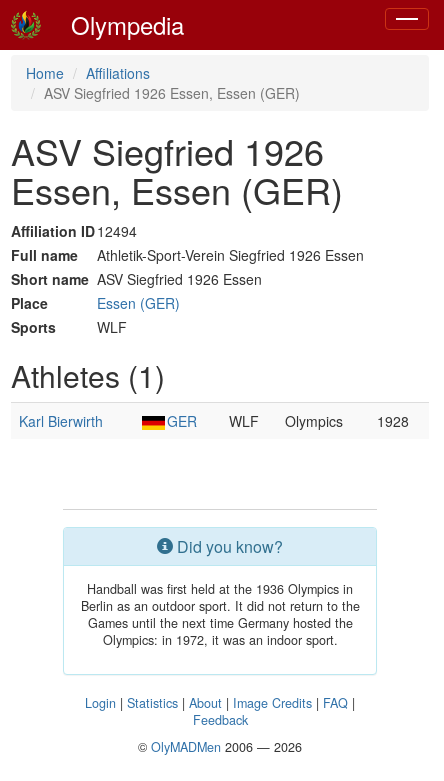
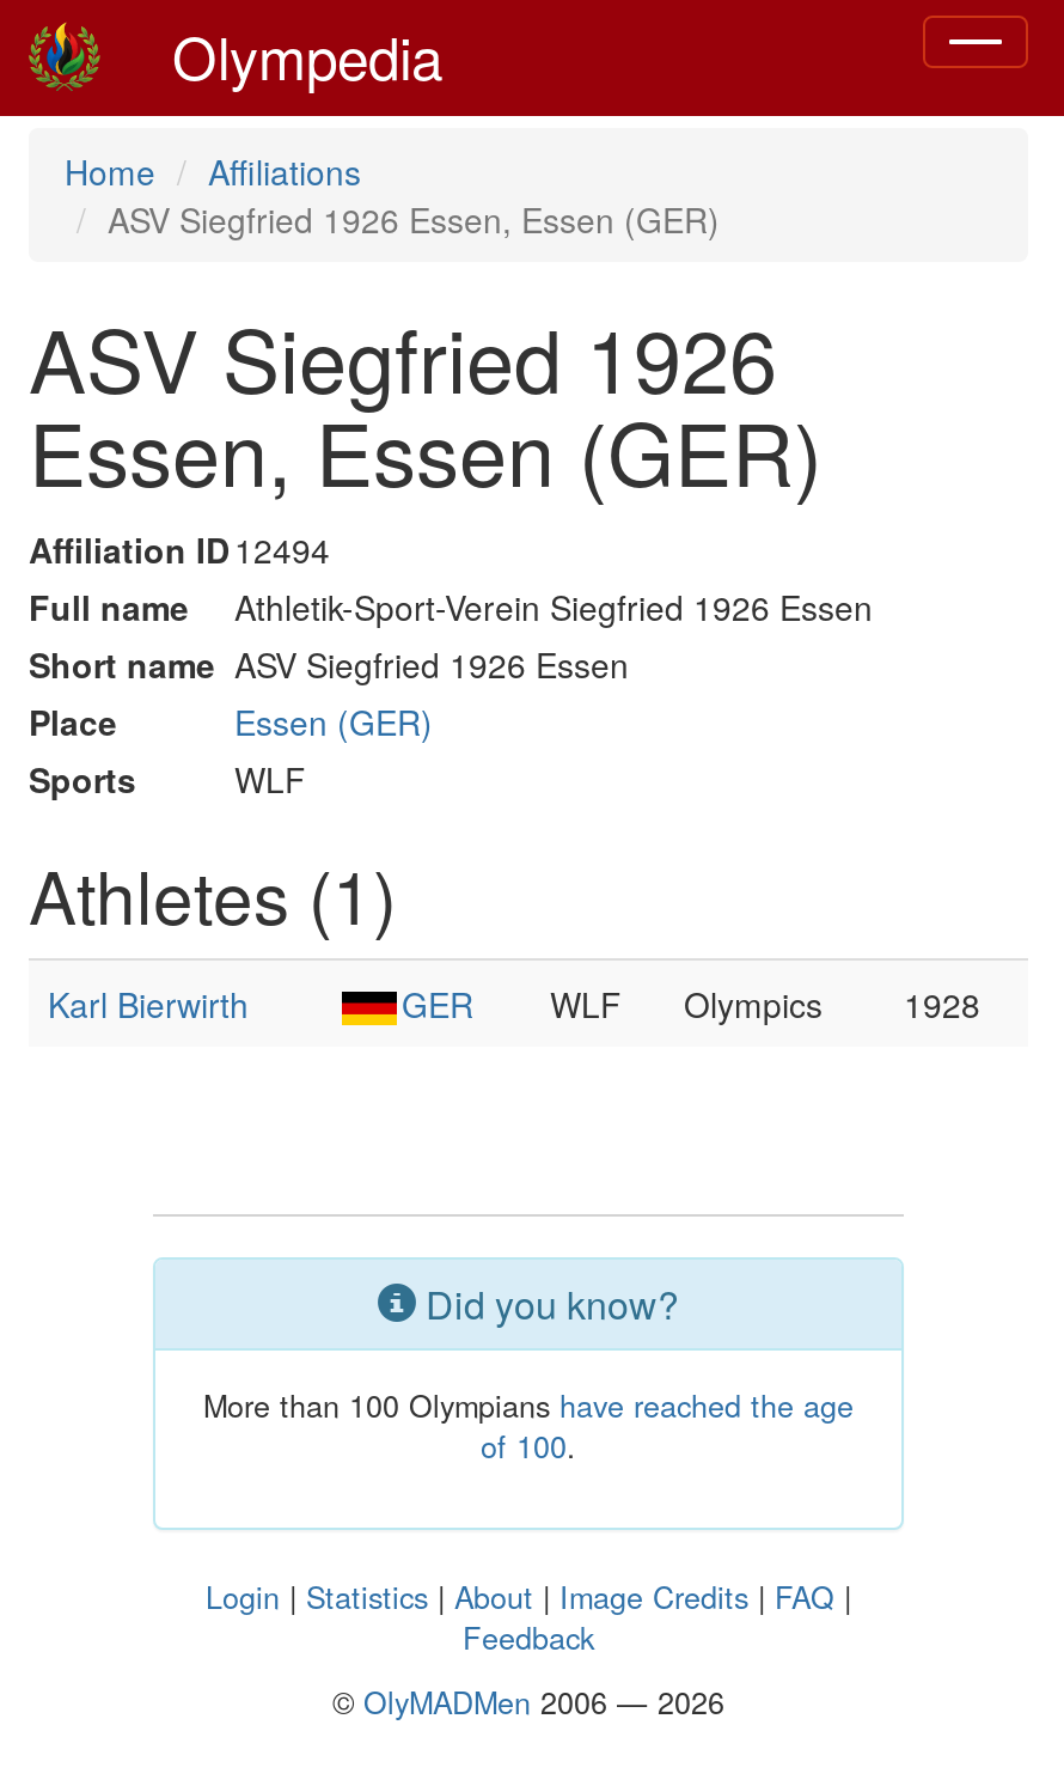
- Handball was first held at the 1936 Olympics in
- Berlin as an outdoor sport. It did not return to the
- Games until the next time Germany hosted the
- Olympics: in 1972, it was an indoor sport.
+ More than 100 Olympians have reached the age
+ of 100.
